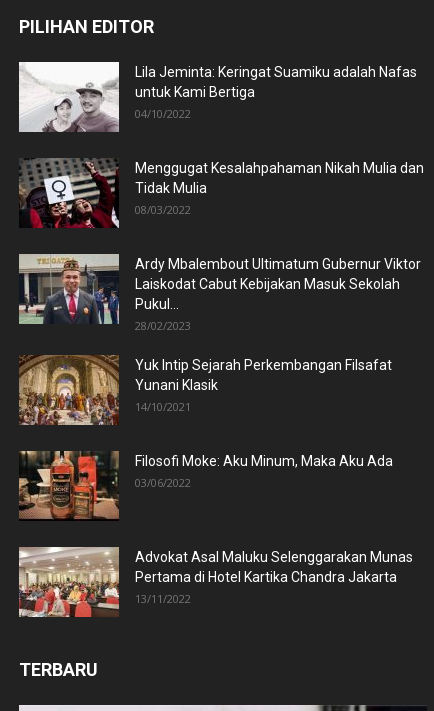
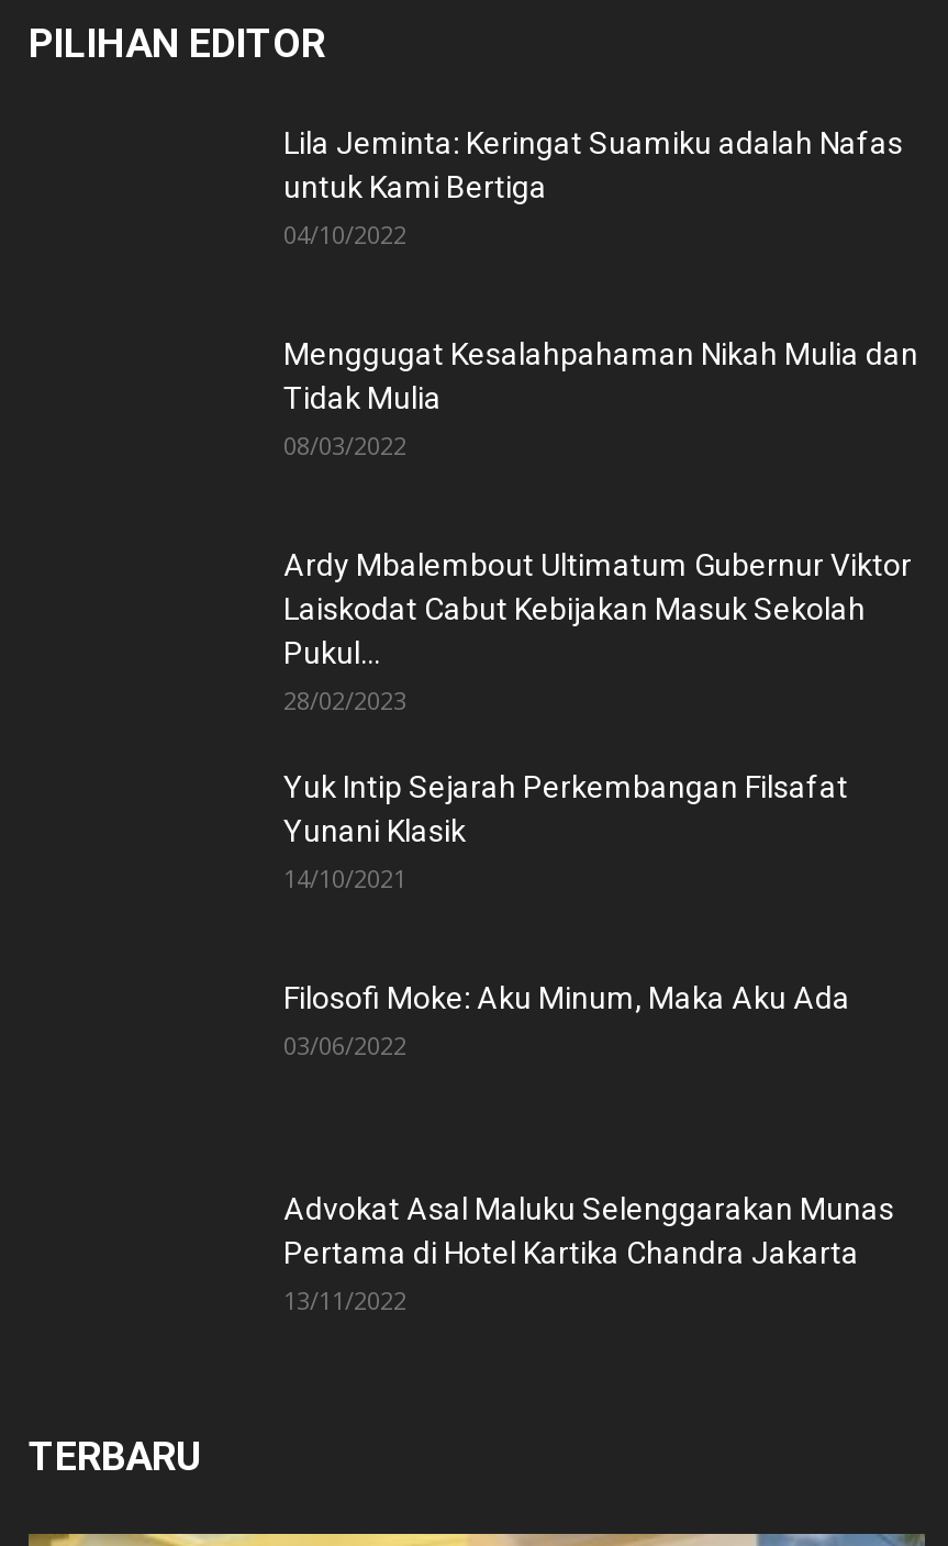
- [image]

- [image]

- [image]

- [image]

- [image]

- [image]
